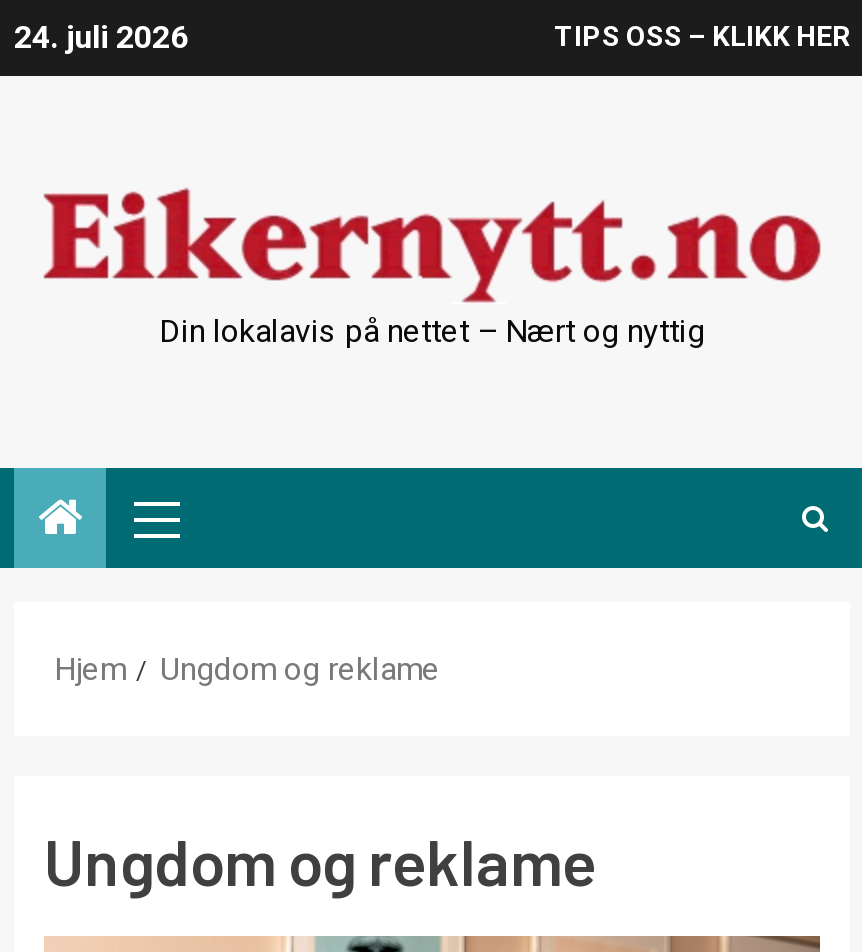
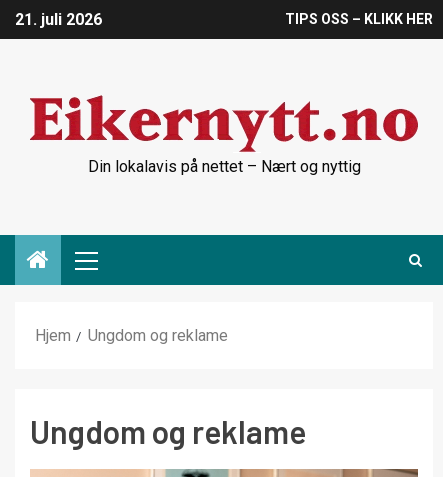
- 24. juli 2026
+ 21. juli 2026
